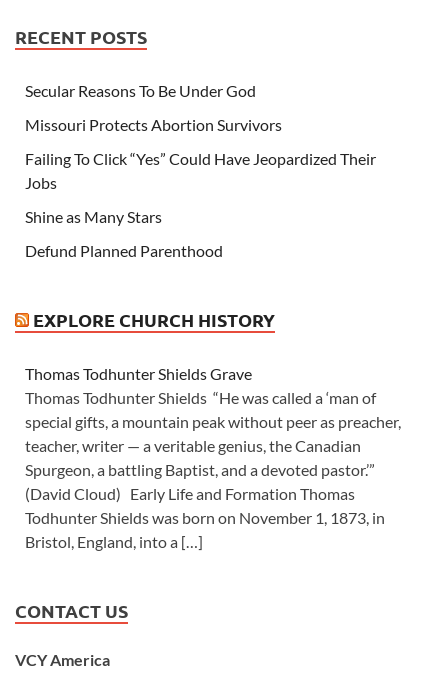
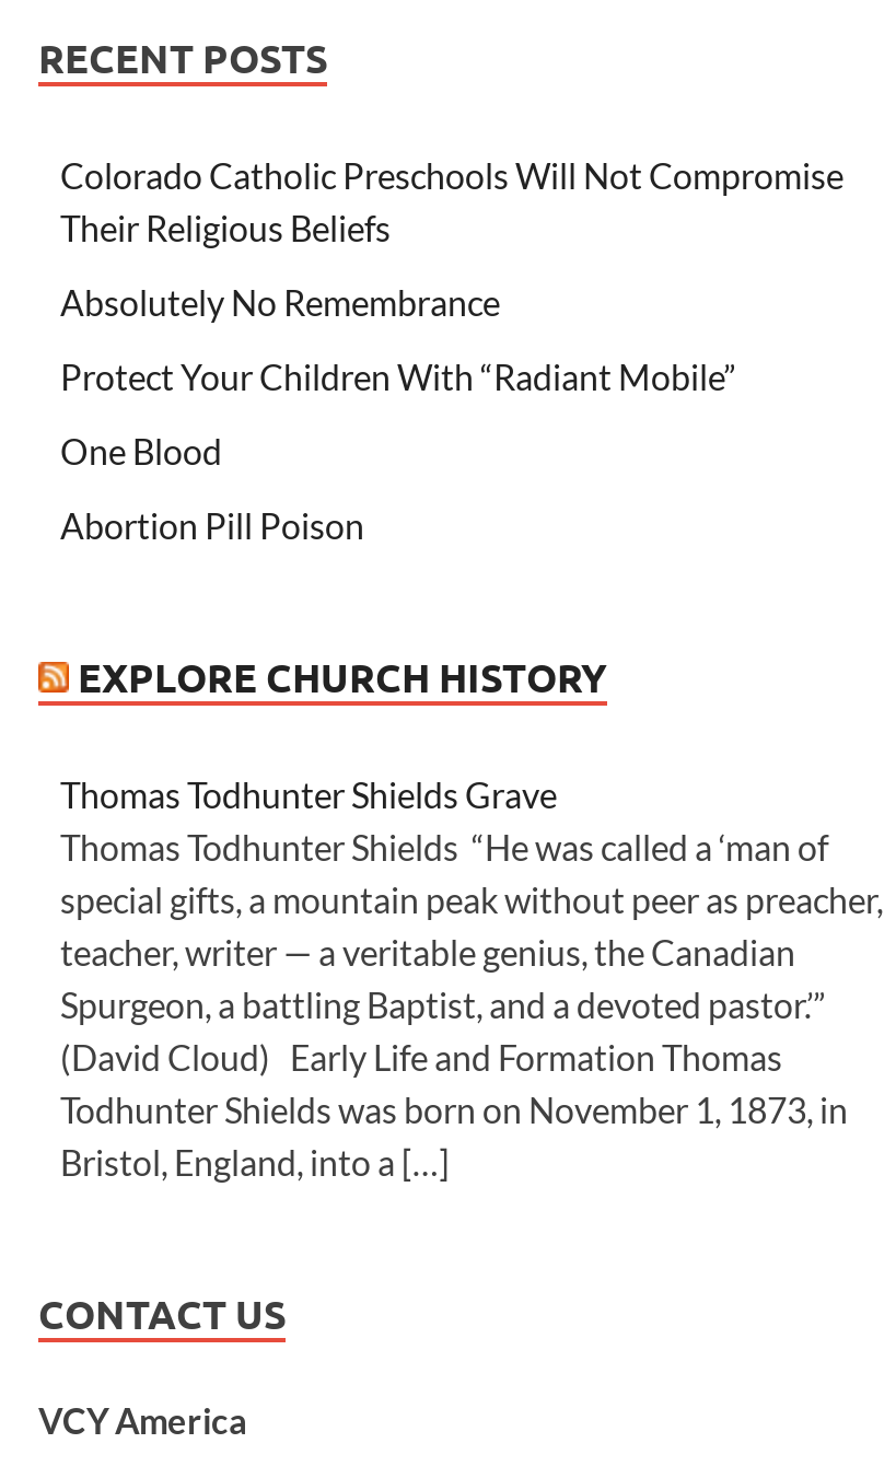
- Secular Reasons To Be Under God
+ Colorado Catholic Preschools Will Not Compromise
+ Their Religious Beliefs

- Missouri Protects Abortion Survivors
+ Absolutely No Remembrance

- Failing To Click “Yes” Could Have Jeopardized Their
- Jobs
+ Protect Your Children With “Radiant Mobile”

- Shine as Many Stars
+ One Blood

- Defund Planned Parenthood
+ Abortion Pill Poison
